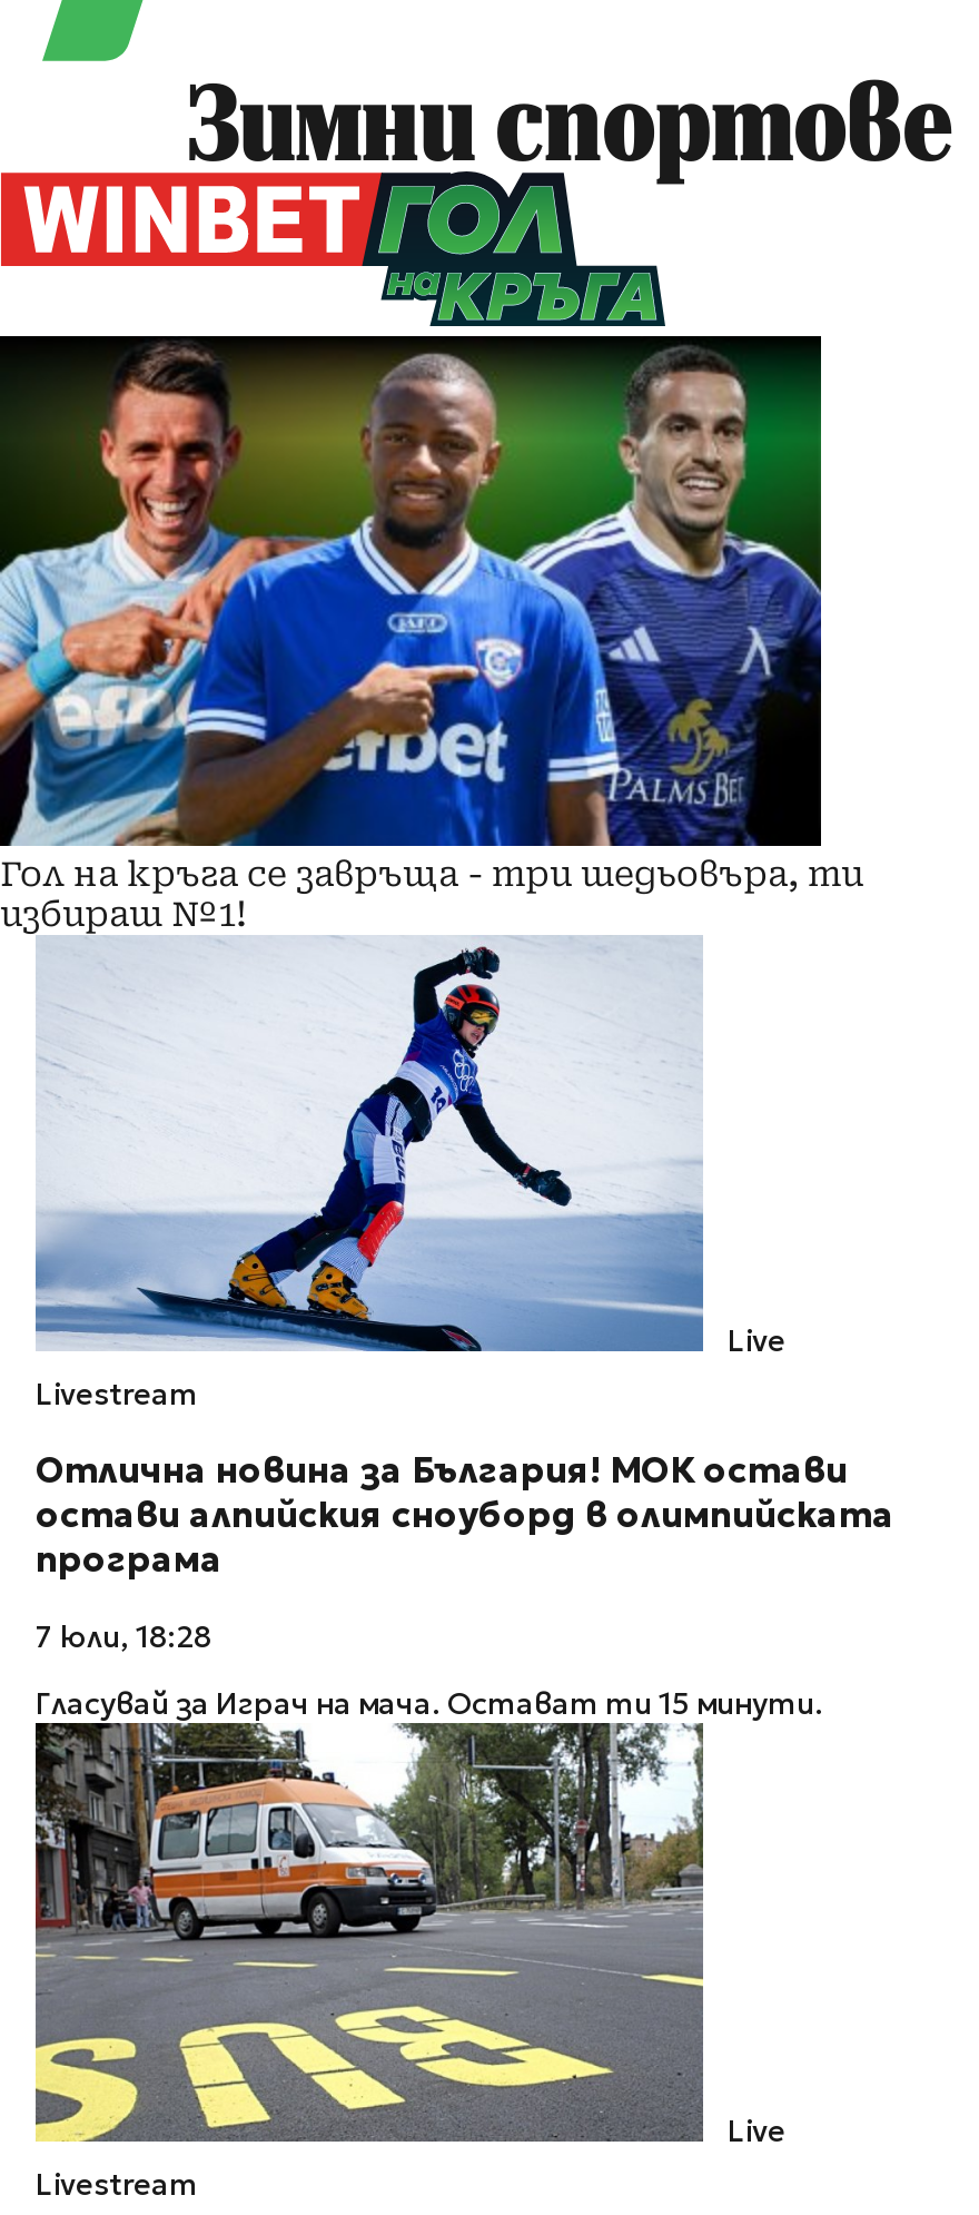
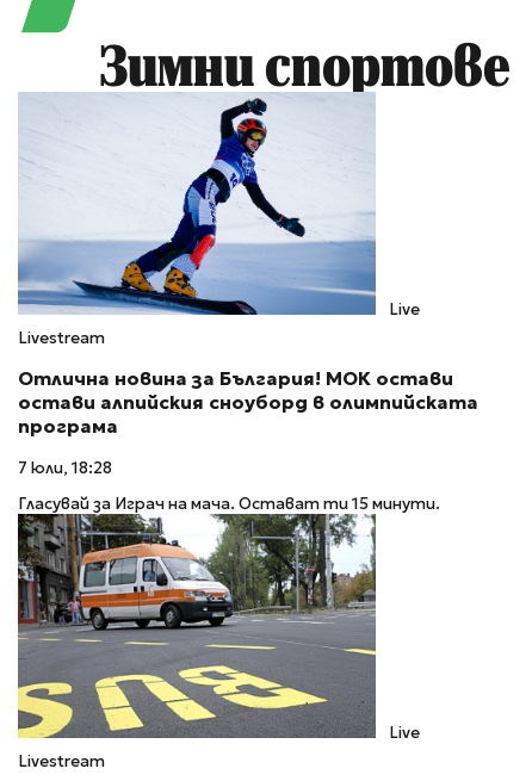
- [image]
- Гол на кръга се завръща - три шедьовъра, ти
- избираш №1!
